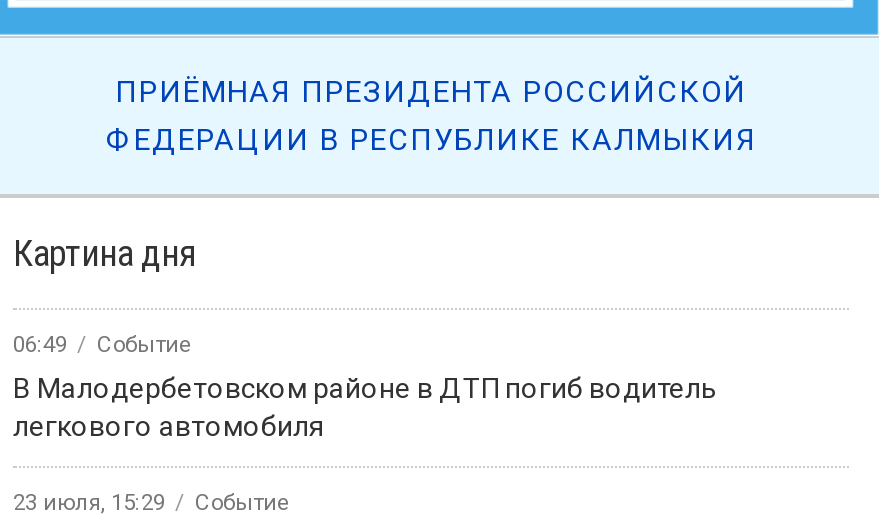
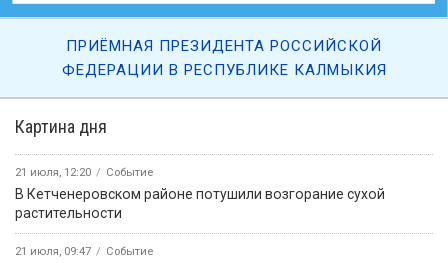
- 06:49 Событие
+ 21 июля, 12:20 Событие

- В Малодербетовском районе в ДТП погиб водитель
- легкового автомобиля
+ В Кетченеровском районе потушили возгорание сухой
+ растительности

- 23 июля, 15:29 Событие
+ 21 июля, 09:47 Событие
